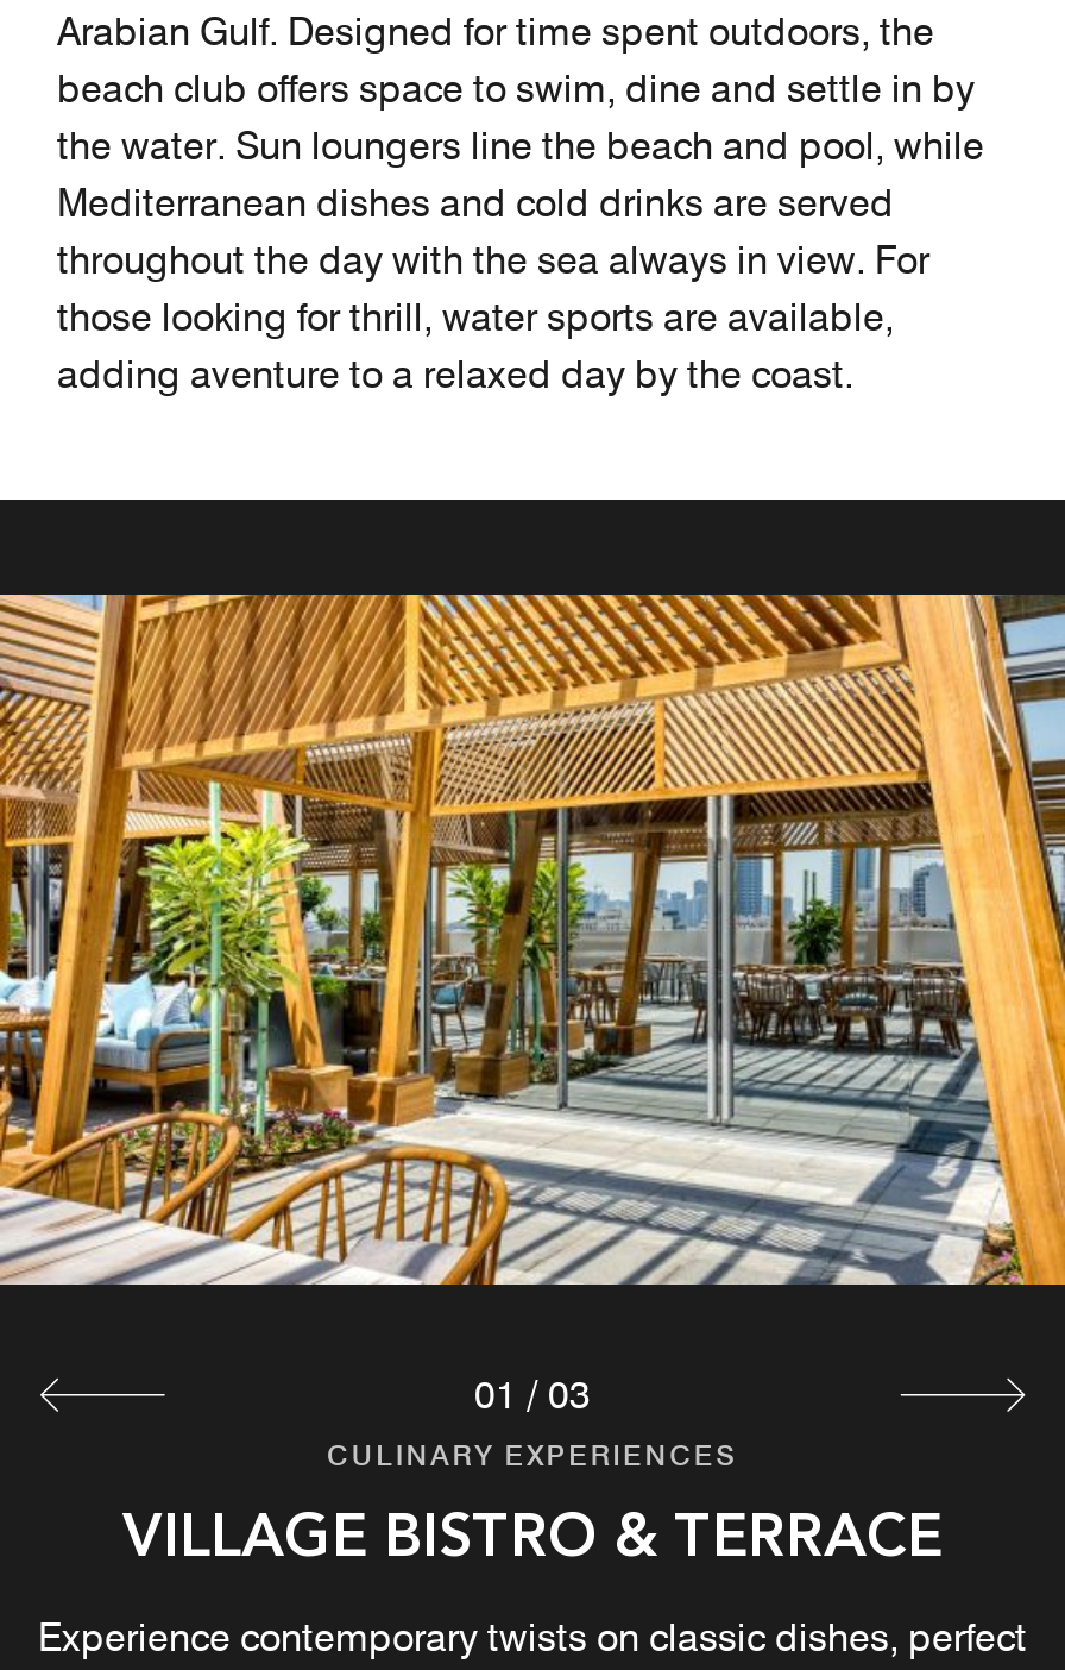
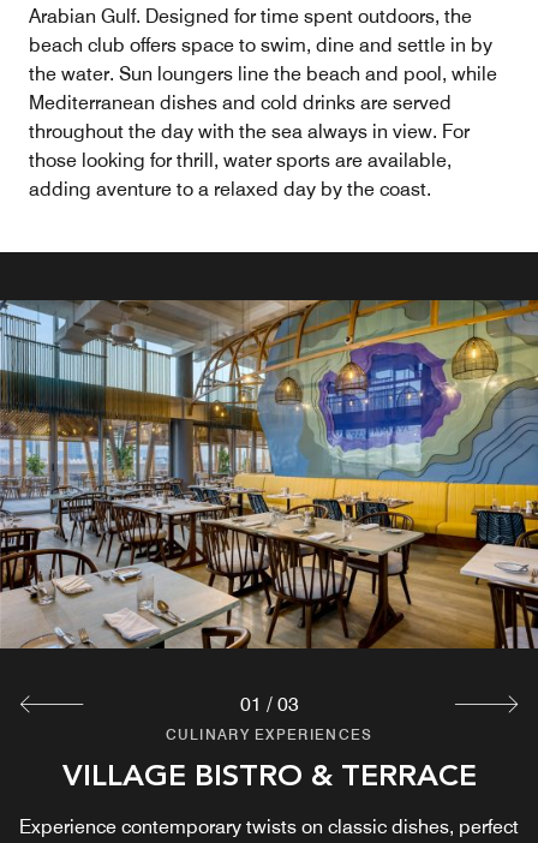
- [image]
+ [image]
